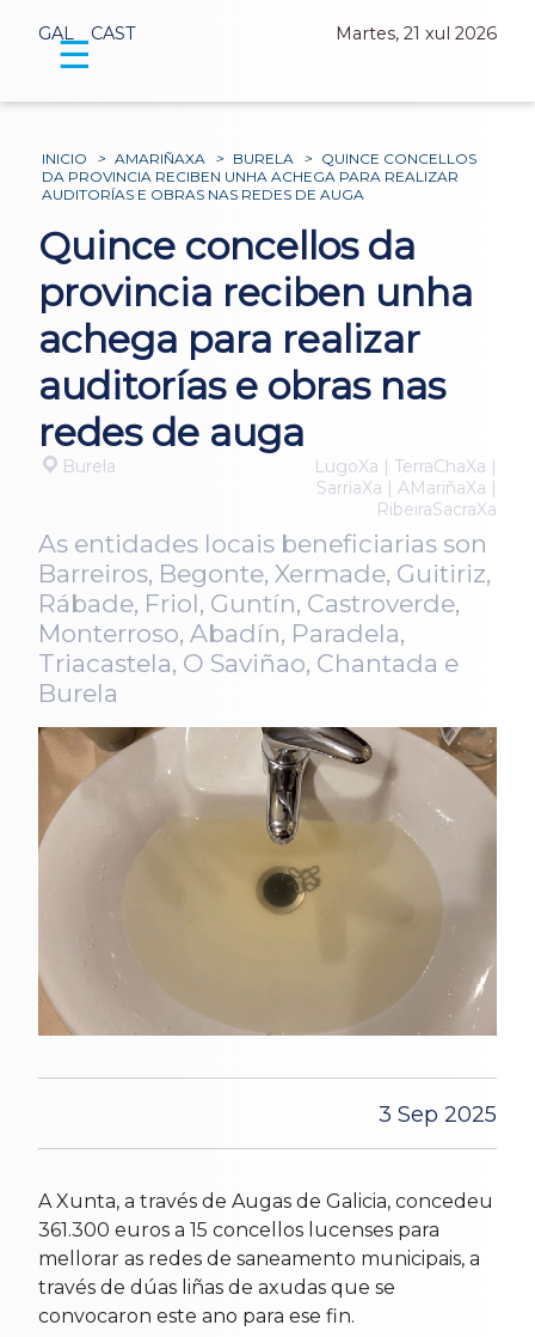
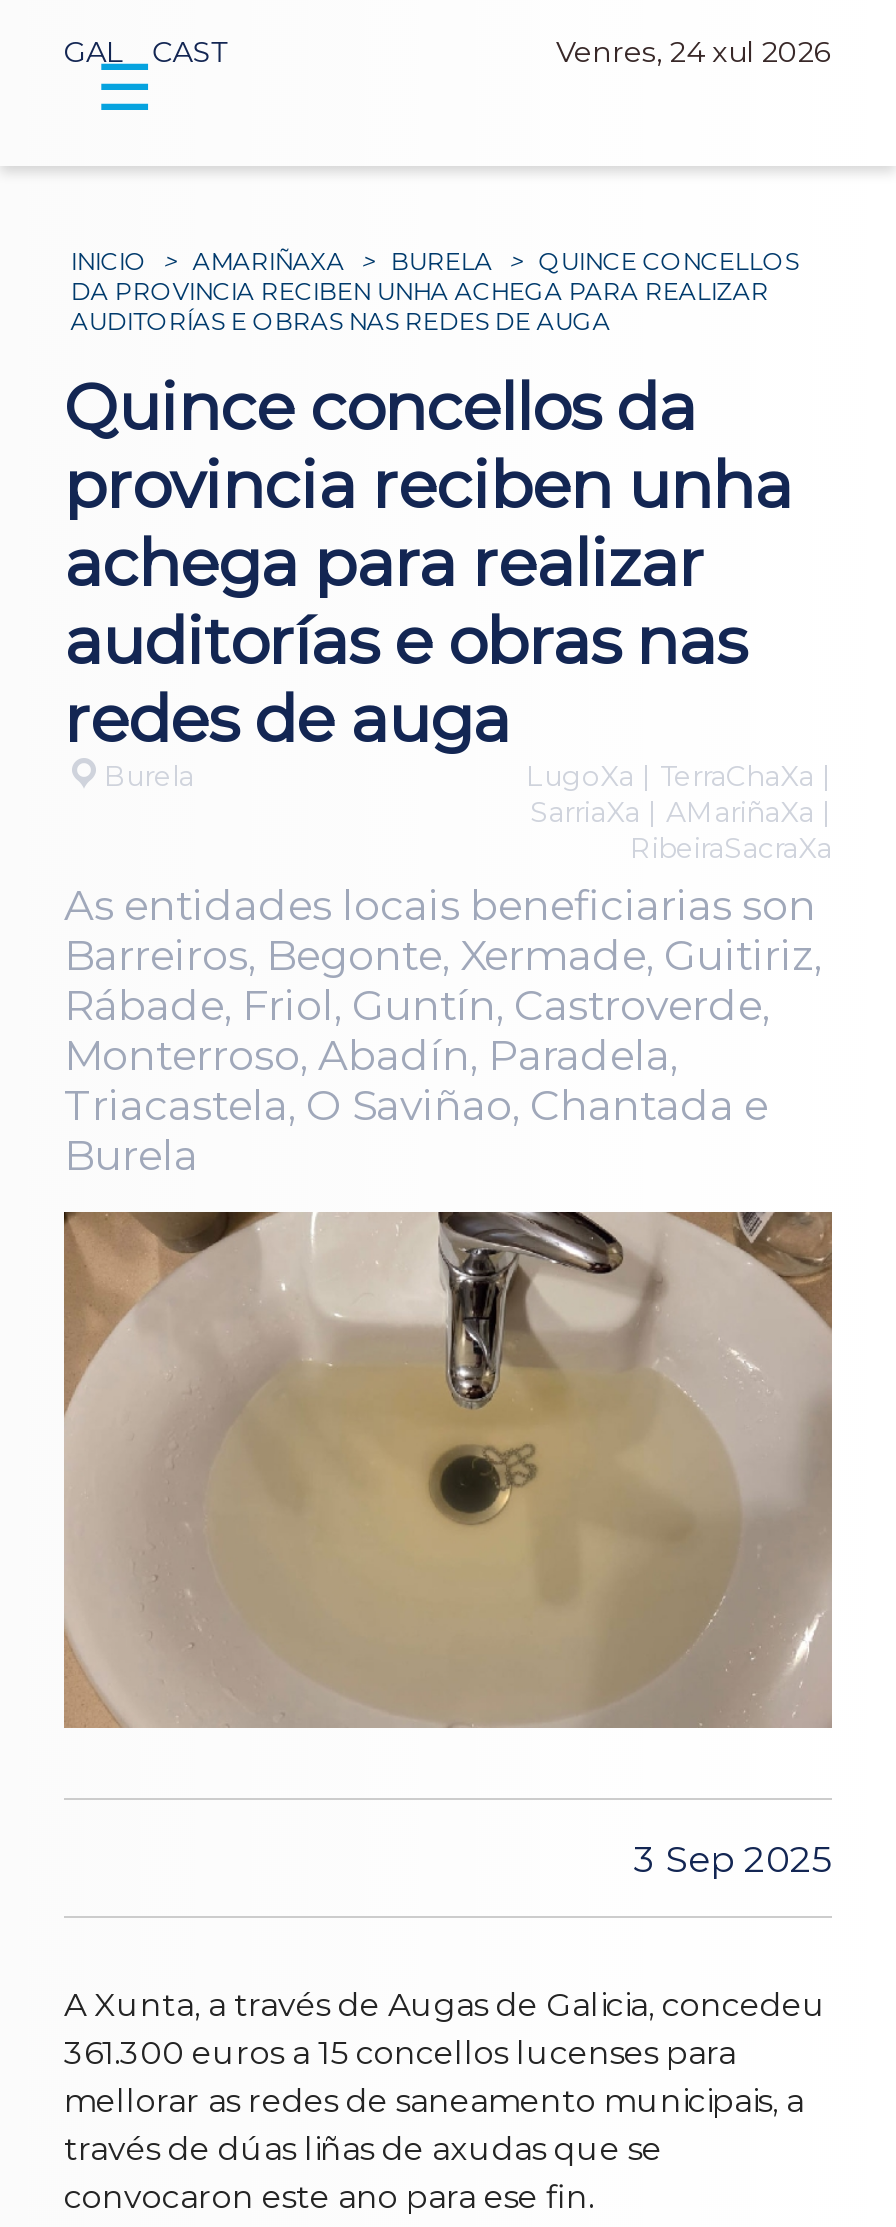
- Martes, 21 xul 2026
+ Venres, 24 xul 2026
